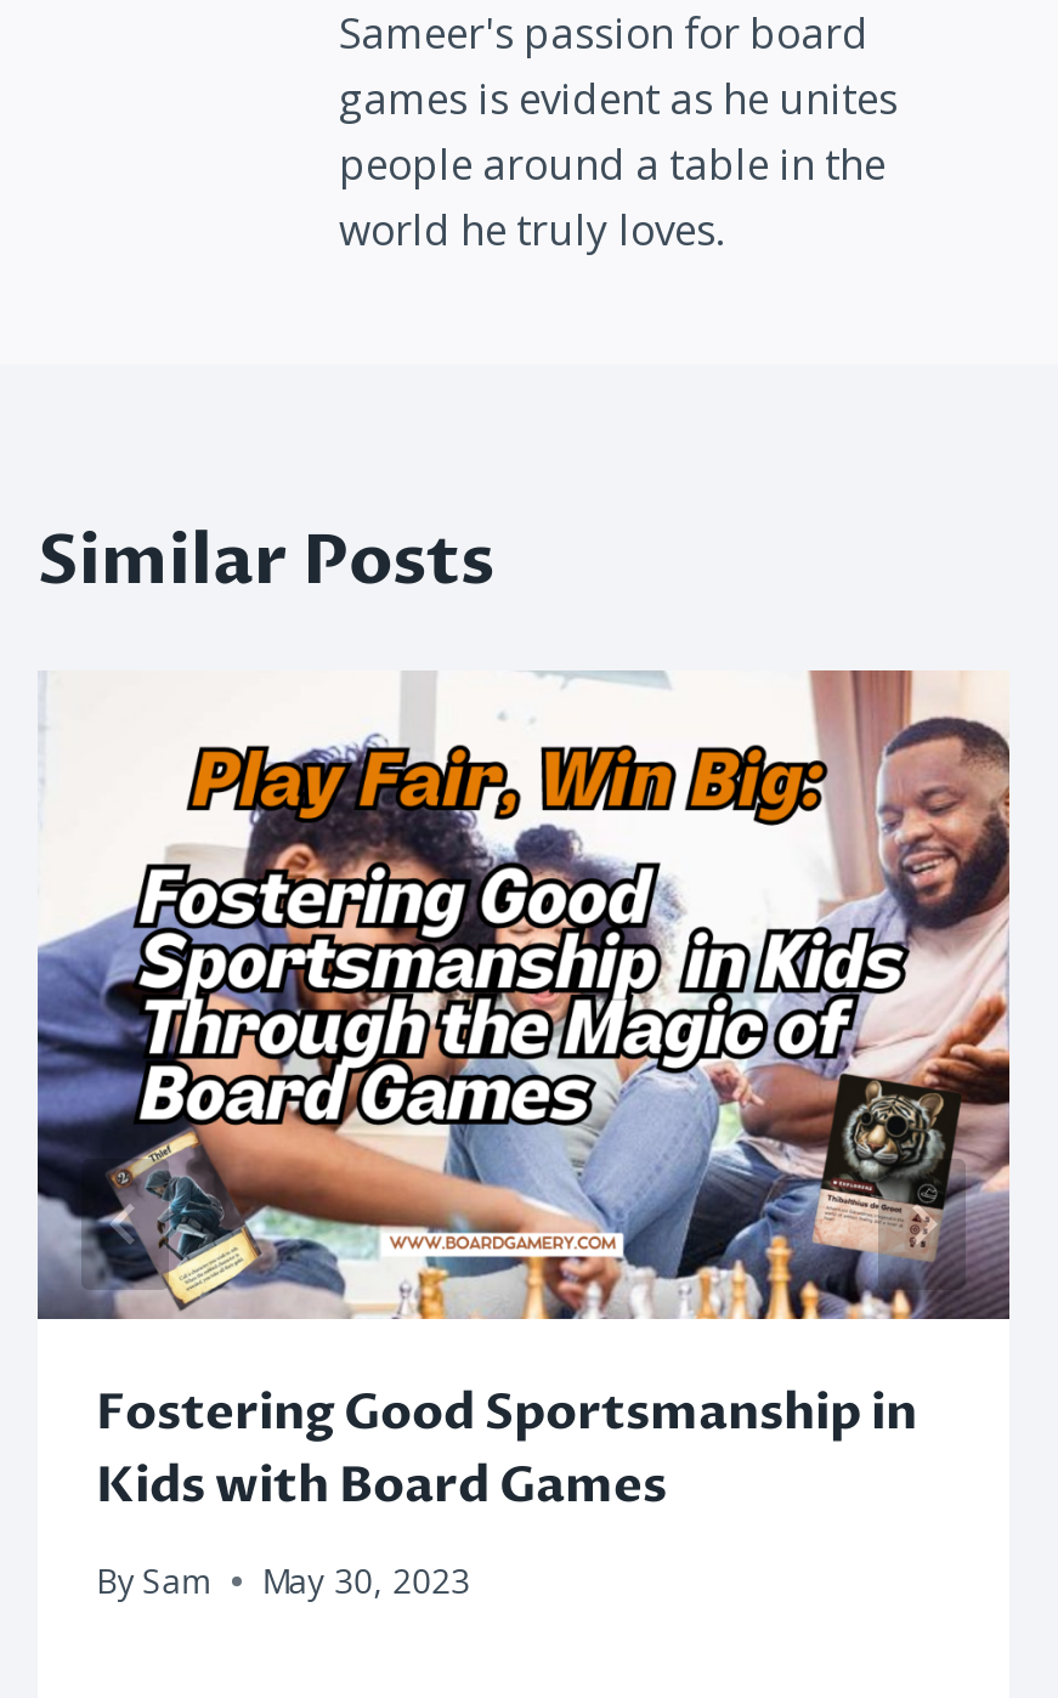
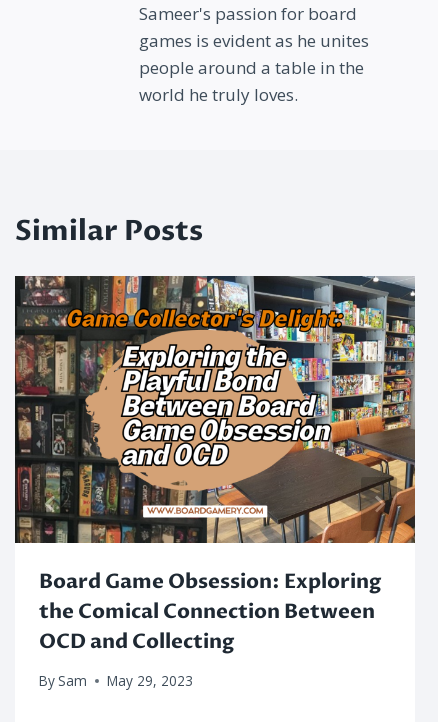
- [image]
- Fostering Good Sportsmanship in
- Kids with Board Games
+ [image]
+ Board Game Obsession: Exploring
+ the Comical Connection Between
+ OCD and Collecting

- By Sam May 30, 2023
+ By Sam May 29, 2023
